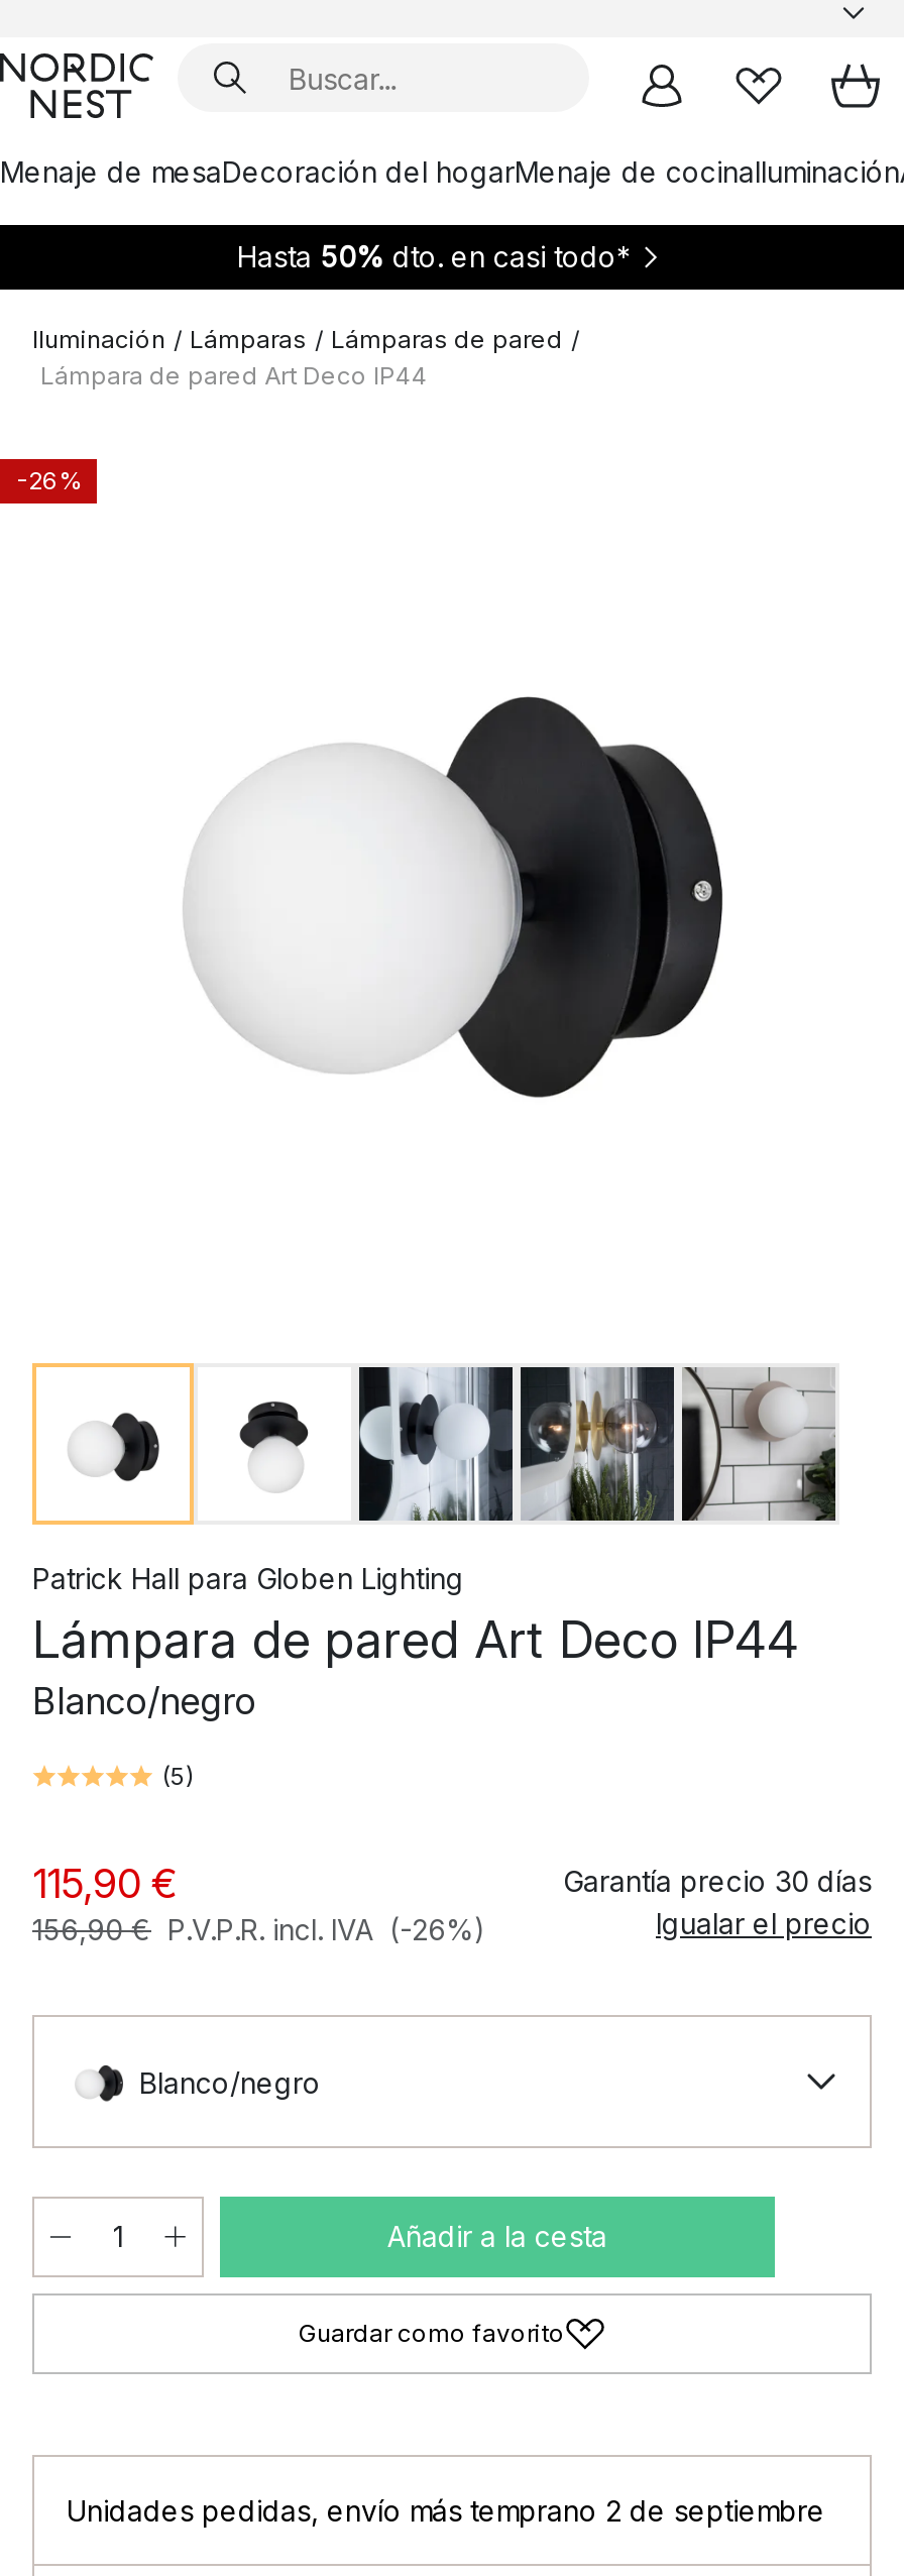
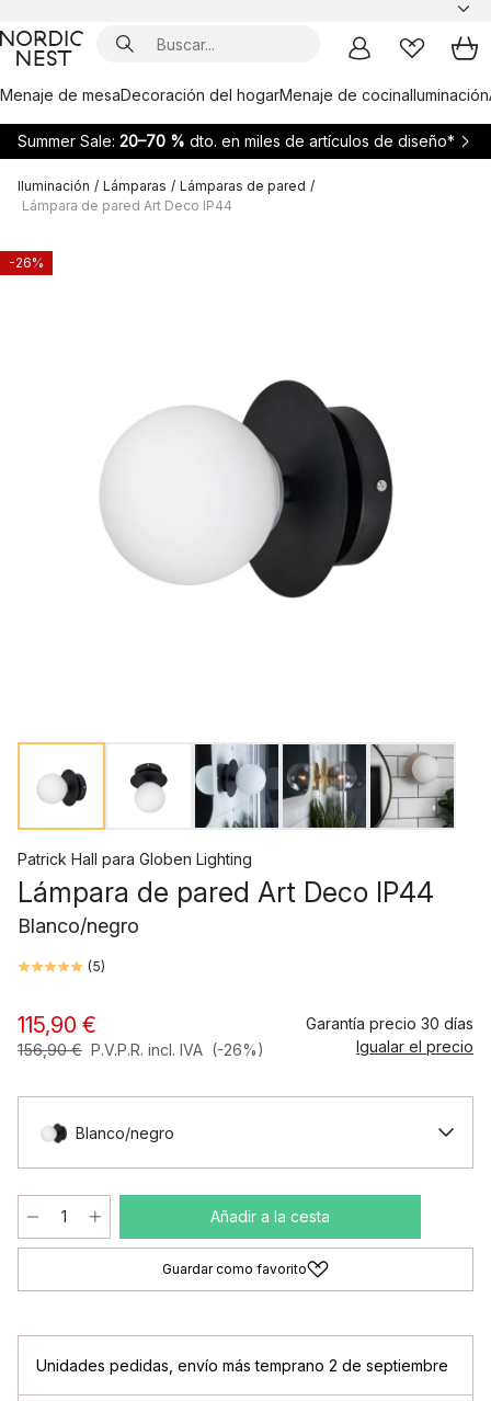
- Hasta 50% dto. en casi todo*
+ Summer Sale: 20–70 % dto. en miles de artículos de diseño*
